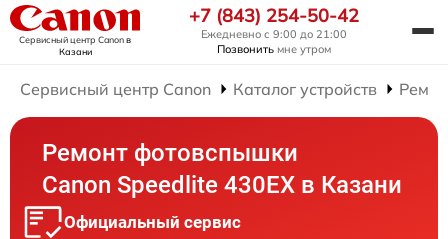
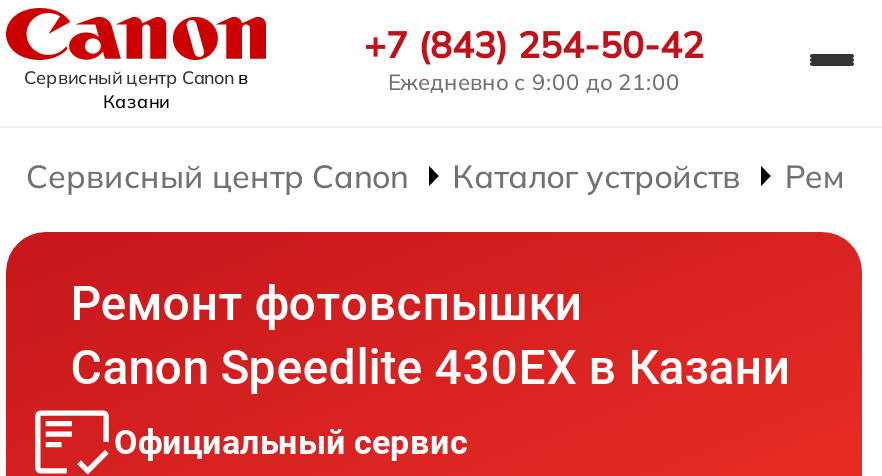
- Позвонить мне утром
